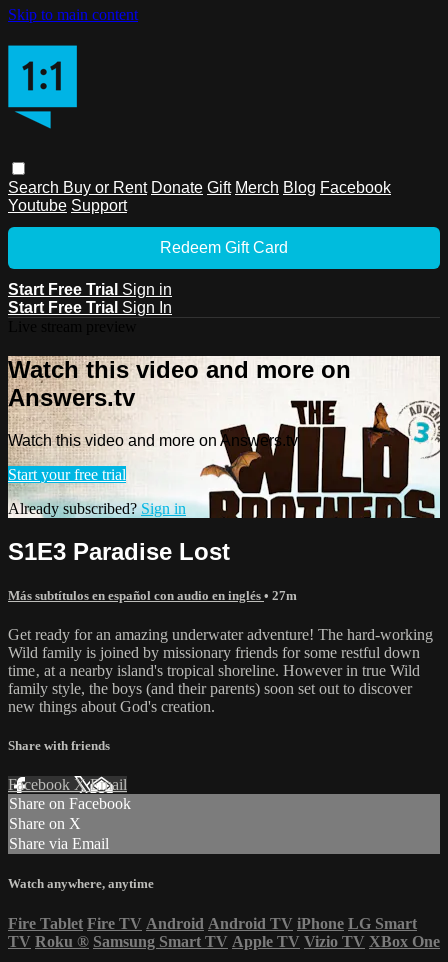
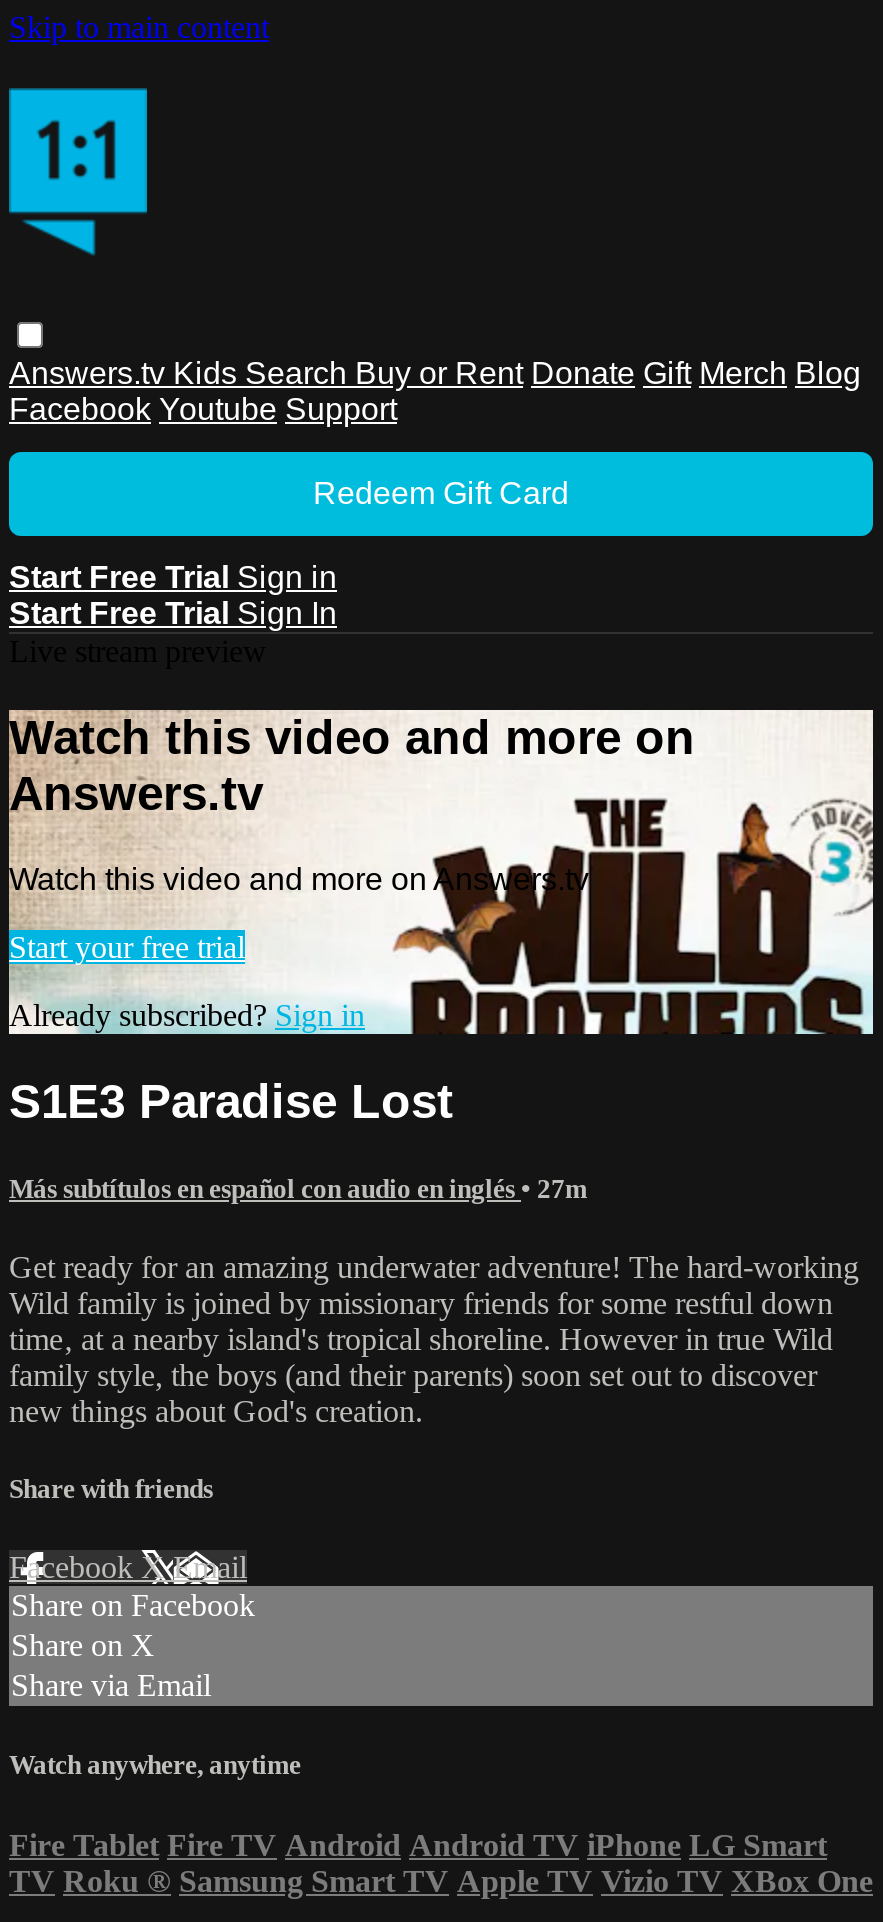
- Search Buy or Rent Donate Gift Merch Blog Facebook
- Youtube Support
+ Answers.tv Kids Search Buy or Rent Donate Gift Merch Blog
+ Facebook Youtube Support
